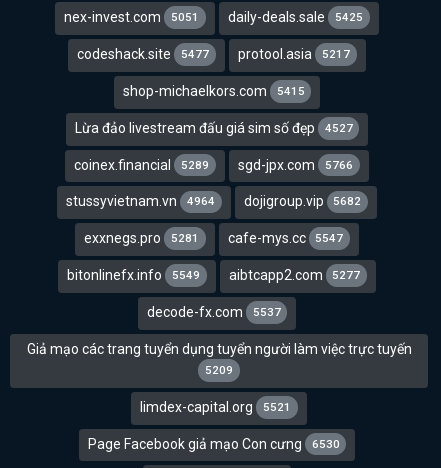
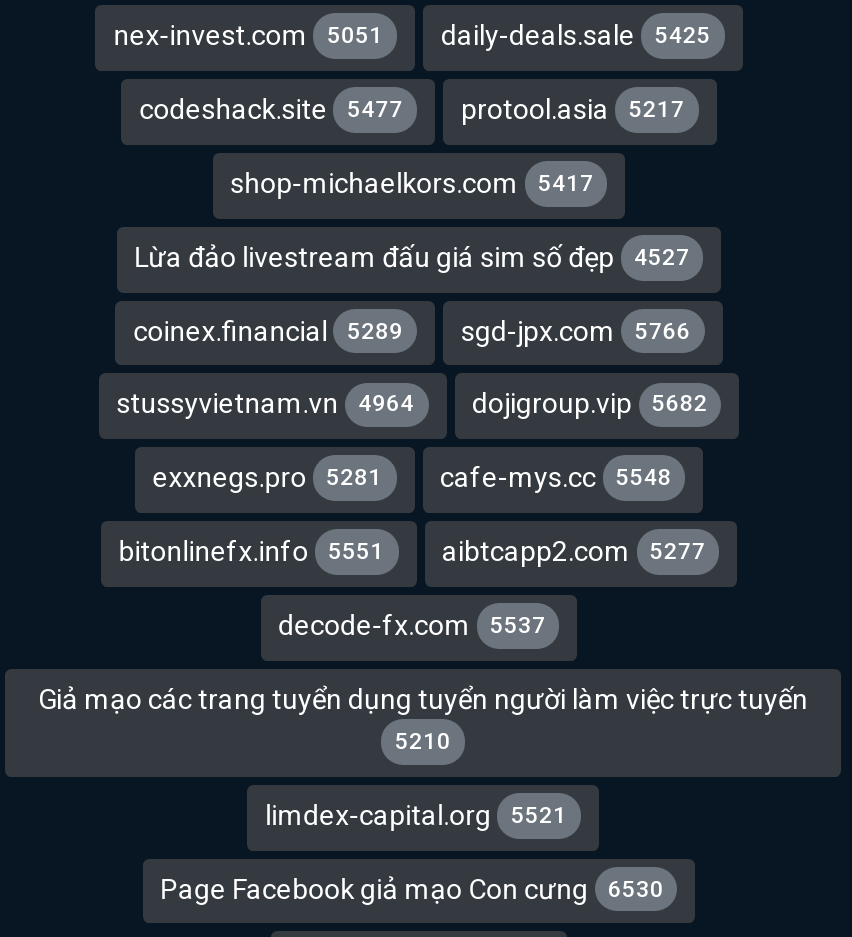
- shop-michaelkors.com 5415
+ shop-michaelkors.com 5417

- exxnegs.pro 5281 cafe-mys.cc 5547
+ exxnegs.pro 5281 cafe-mys.cc 5548

- bitonlinefx.info 5549
+ bitonlinefx.info 5551

- 5209
+ 5210
